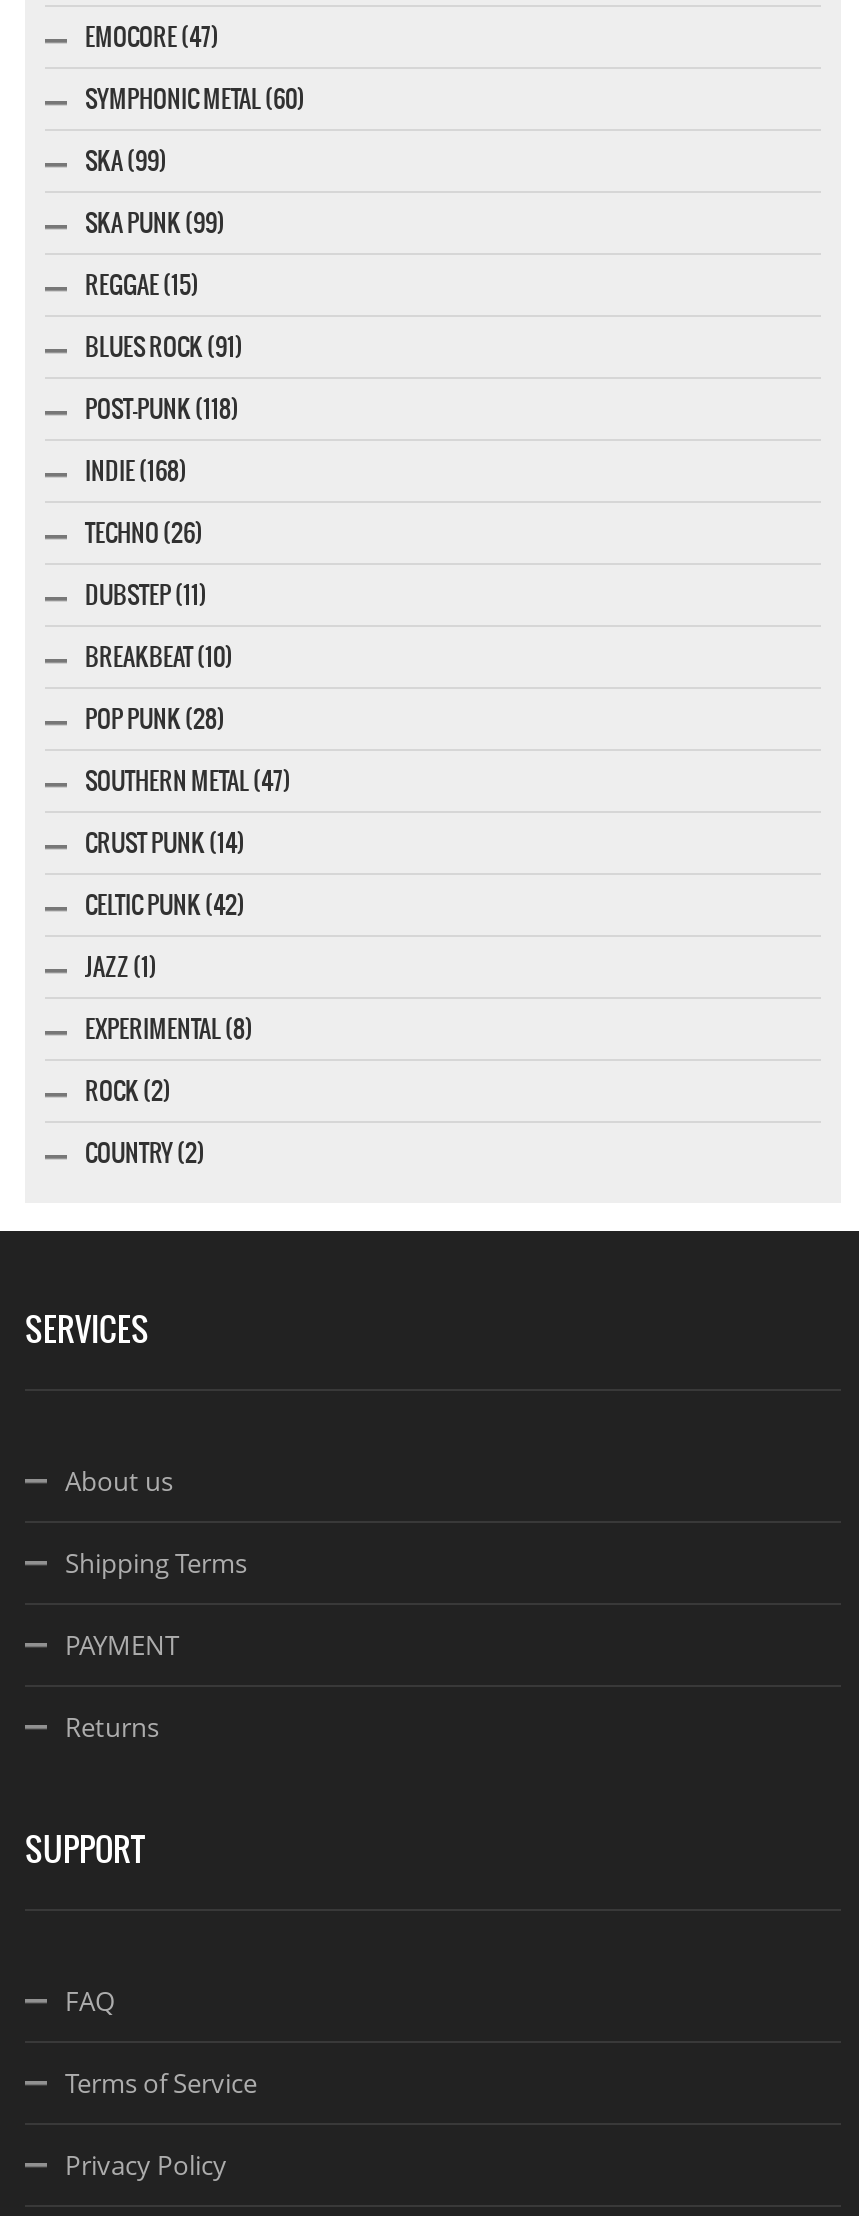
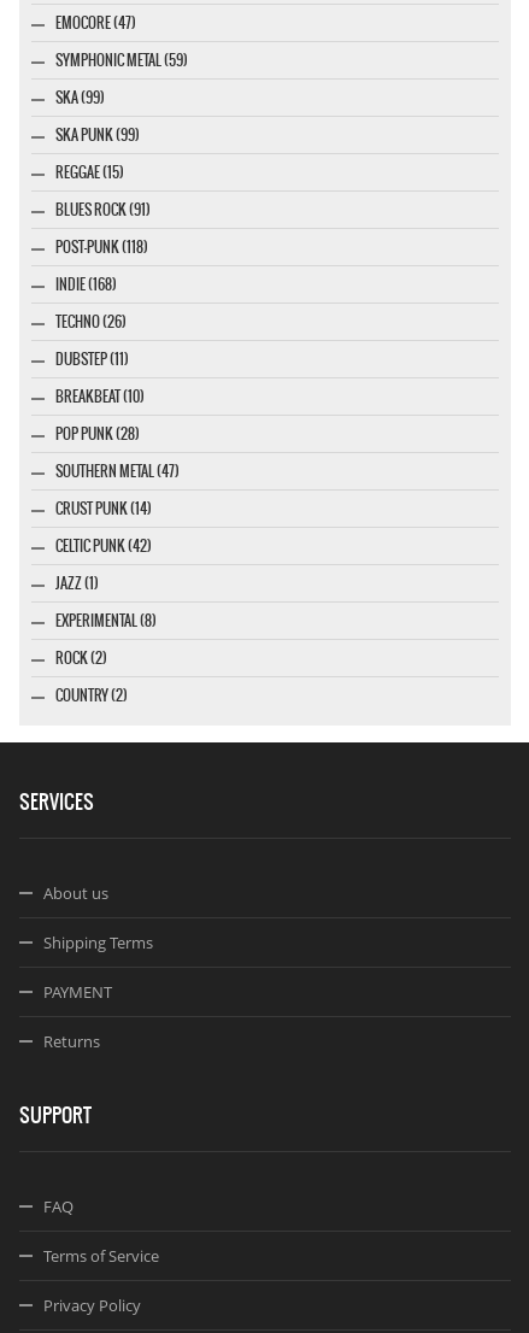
- SYMPHONIC METAL (60)
+ SYMPHONIC METAL (59)
